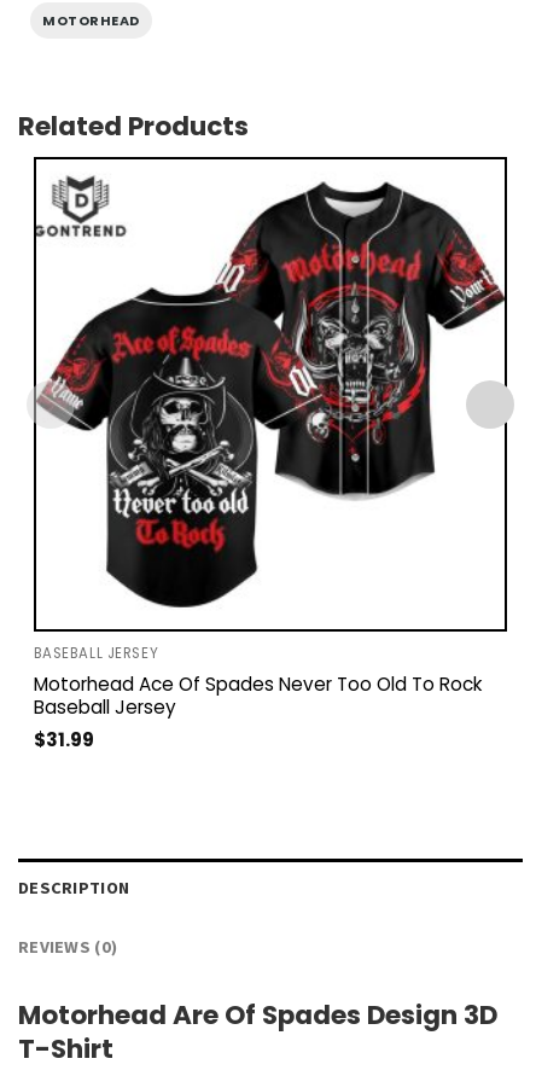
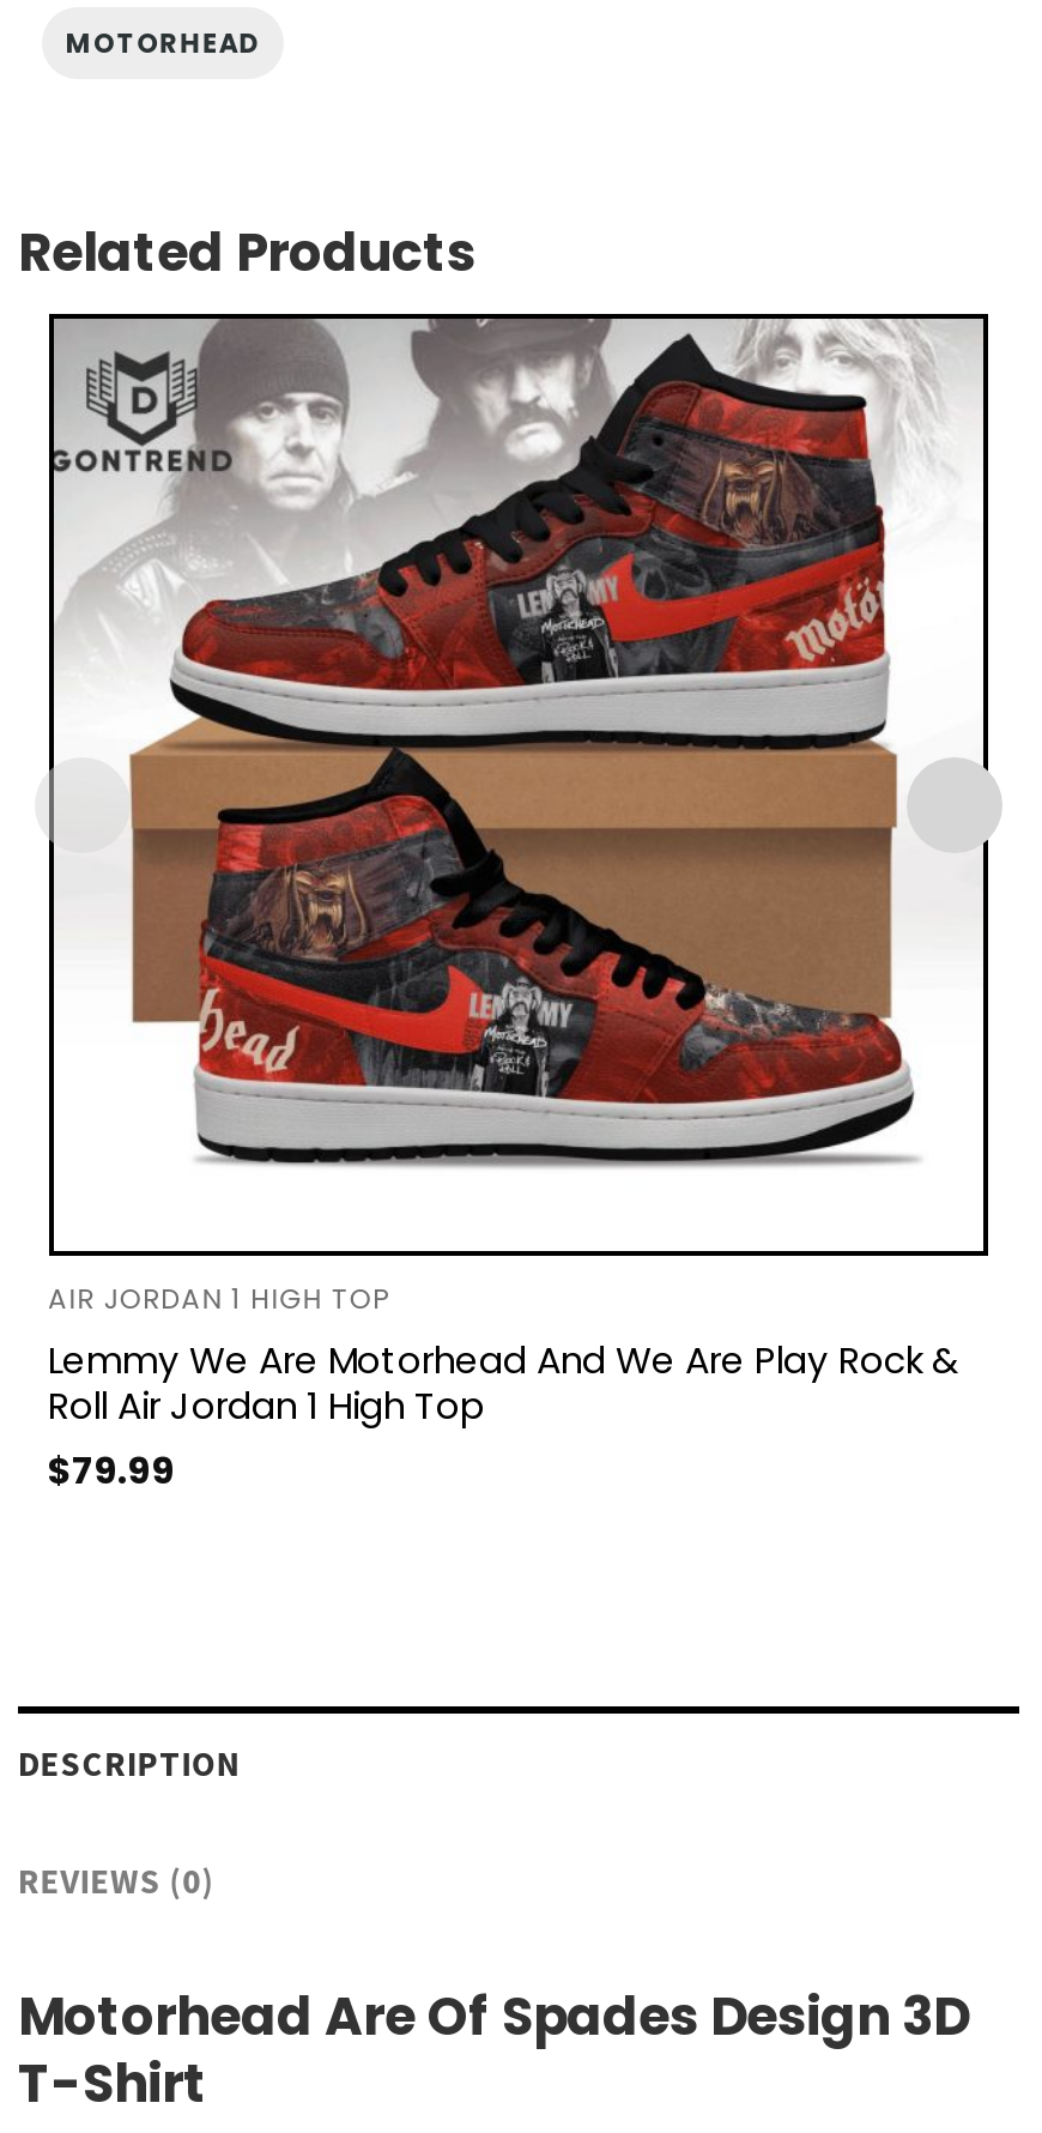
- [image]
- BASEBALL JERSEY
- Motorhead Ace Of Spades Never Too Old To Rock
- Baseball Jersey
- $31.99
+ [image]
+ AIR JORDAN 1 HIGH TOP
+ Lemmy We Are Motorhead And We Are Play Rock &
+ Roll Air Jordan 1 High Top
+ $79.99
